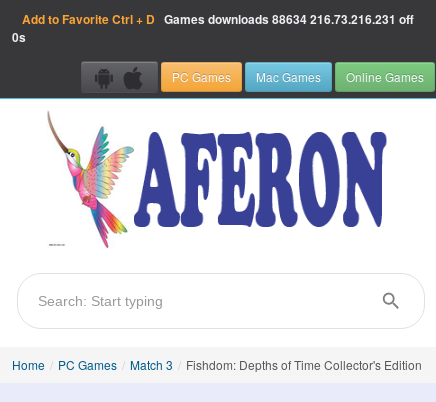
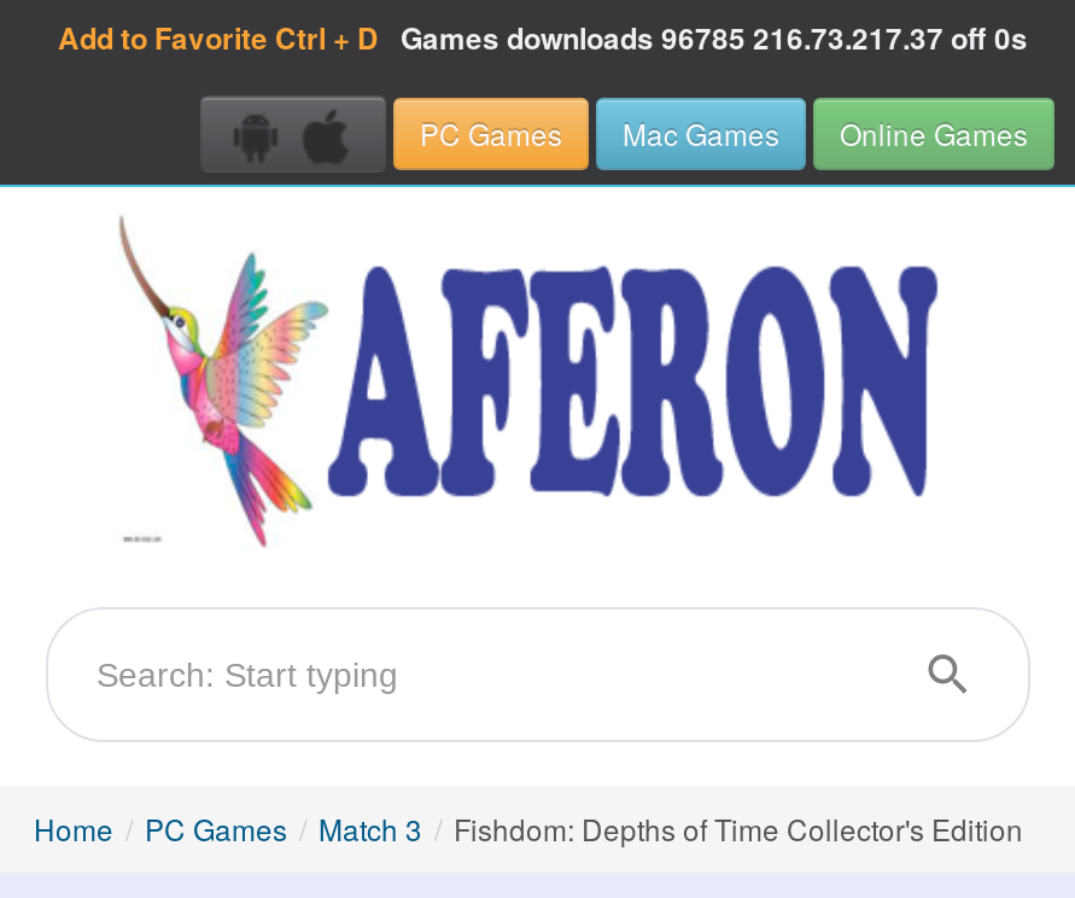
- Add to Favorite Ctrl + D Games downloads 88634 216.73.216.231 off
- 0s
+ Add to Favorite Ctrl + D Games downloads 96785 216.73.217.37 off 0s
